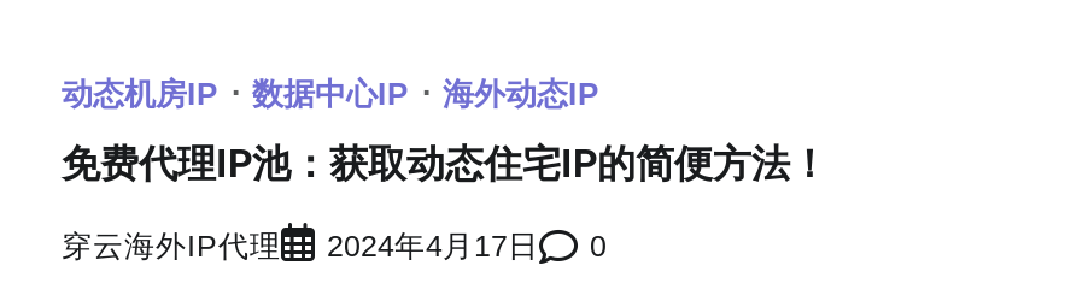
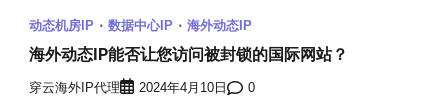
- 免费代理IP池：获取动态住宅IP的简便方法！
+ 海外动态IP能否让您访问被封锁的国际网站？

- 穿云海外IP代理 2024年4月17日 0
+ 穿云海外IP代理 2024年4月10日 0
